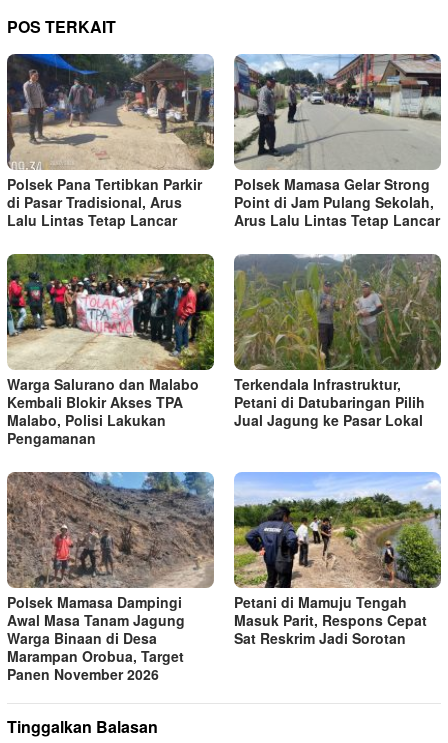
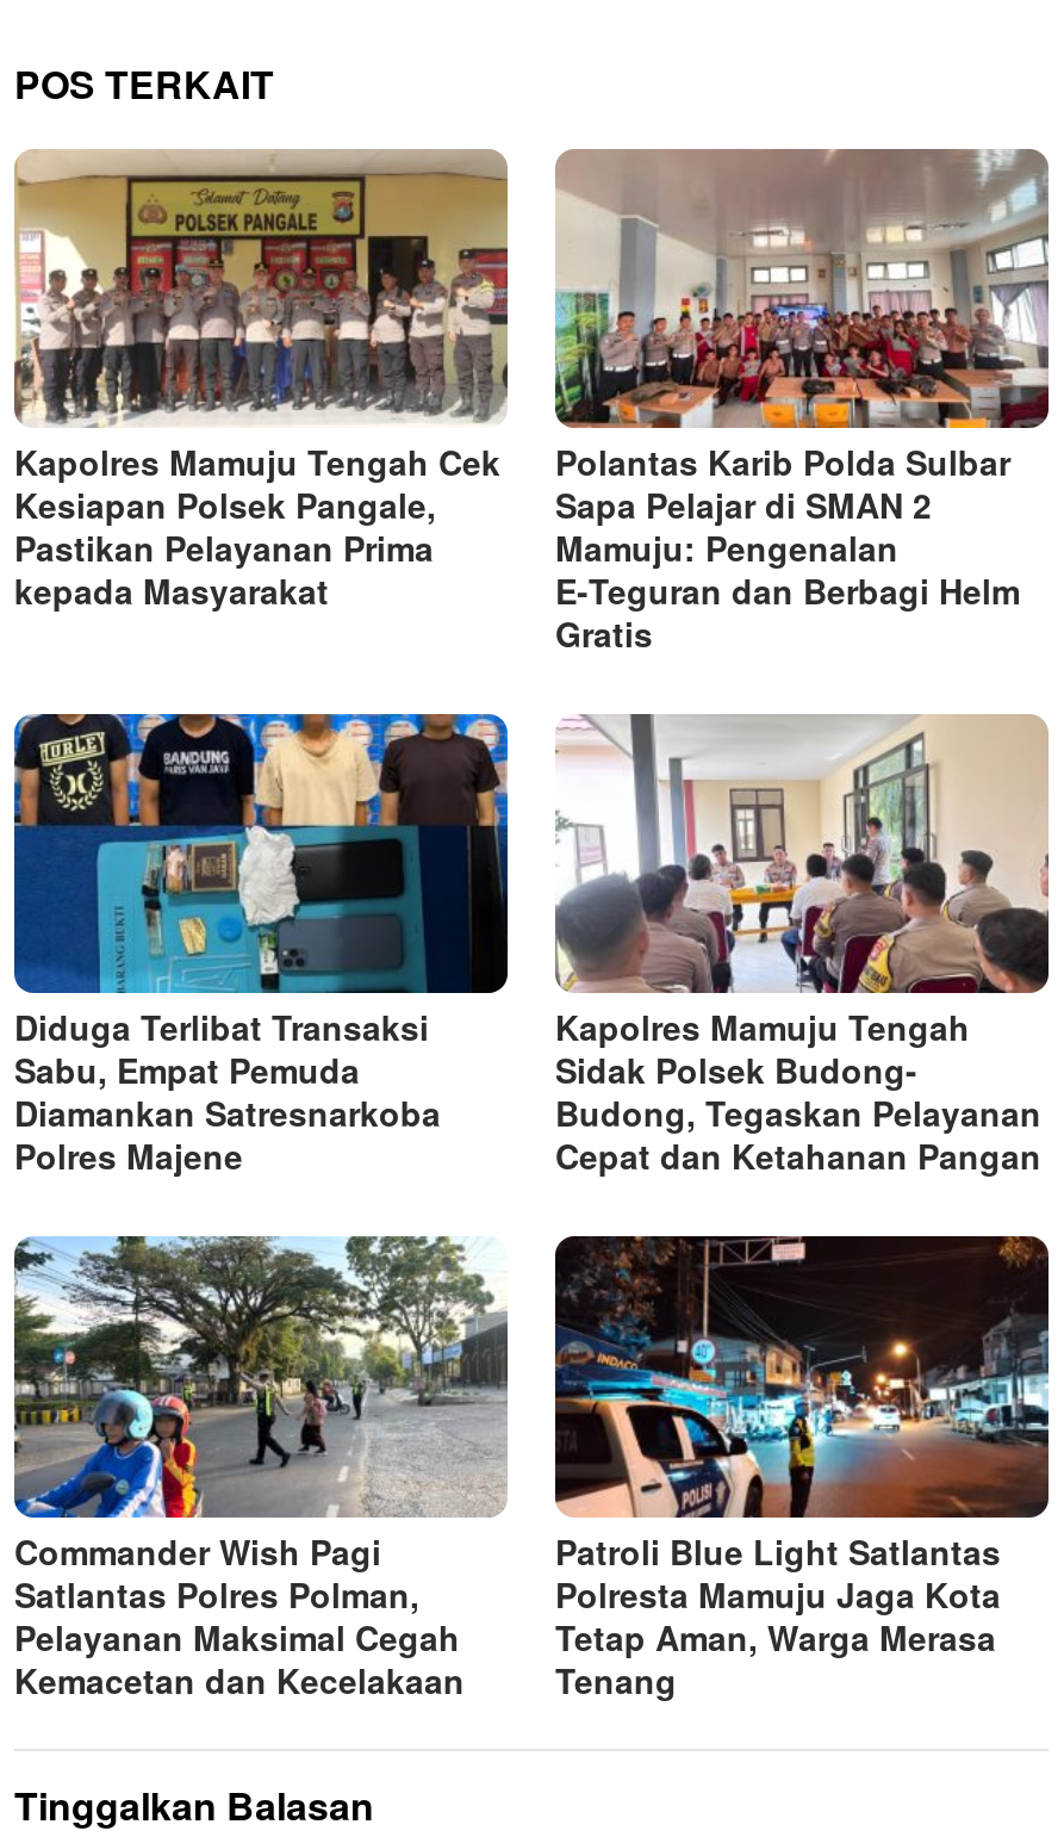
- [image]
- Polsek Pana Tertibkan Parkir
- di Pasar Tradisional, Arus
- Lalu Lintas Tetap Lancar
+ [image]
+ Kapolres Mamuju Tengah Cek
+ Kesiapan Polsek Pangale,
+ Pastikan Pelayanan Prima
+ kepada Masyarakat

- [image]
- Polsek Mamasa Gelar Strong
- Point di Jam Pulang Sekolah,
- Arus Lalu Lintas Tetap Lancar
+ [image]
+ Polantas Karib Polda Sulbar
+ Sapa Pelajar di SMAN 2
+ Mamuju: Pengenalan
+ E‑Teguran dan Berbagi Helm
+ Gratis

- [image]
+ [image]

- [image]
- Terkendala Infrastruktur,
- Petani di Datubaringan Pilih
- Jual Jagung ke Pasar Lokal
+ [image]
+ Kapolres Mamuju Tengah
+ Sidak Polsek Budong-
+ Budong, Tegaskan Pelayanan
+ Cepat dan Ketahanan Pangan

- Warga Salurano dan Malabo
- Kembali Blokir Akses TPA
- Malabo, Polisi Lakukan
- Pengamanan
+ Diduga Terlibat Transaksi
+ Sabu, Empat Pemuda
+ Diamankan Satresnarkoba
+ Polres Majene

- [image]
- Polsek Mamasa Dampingi
- Awal Masa Tanam Jagung
- Warga Binaan di Desa
- Marampan Orobua, Target
- Panen November 2026
+ [image]
+ Commander Wish Pagi
+ Satlantas Polres Polman,
+ Pelayanan Maksimal Cegah
+ Kemacetan dan Kecelakaan

- [image]
- Petani di Mamuju Tengah
- Masuk Parit, Respons Cepat
- Sat Reskrim Jadi Sorotan
+ [image]
+ Patroli Blue Light Satlantas
+ Polresta Mamuju Jaga Kota
+ Tetap Aman, Warga Merasa
+ Tenang
